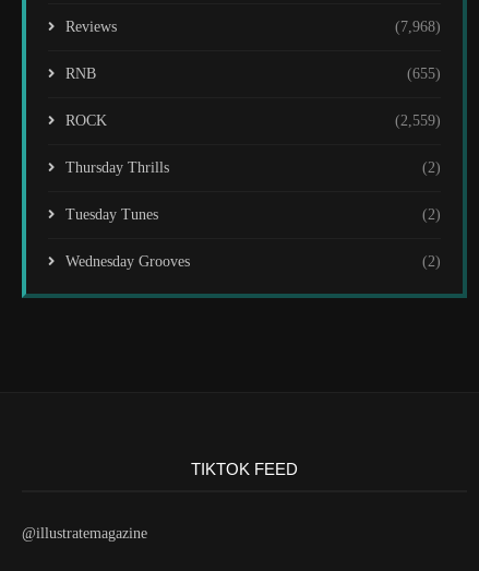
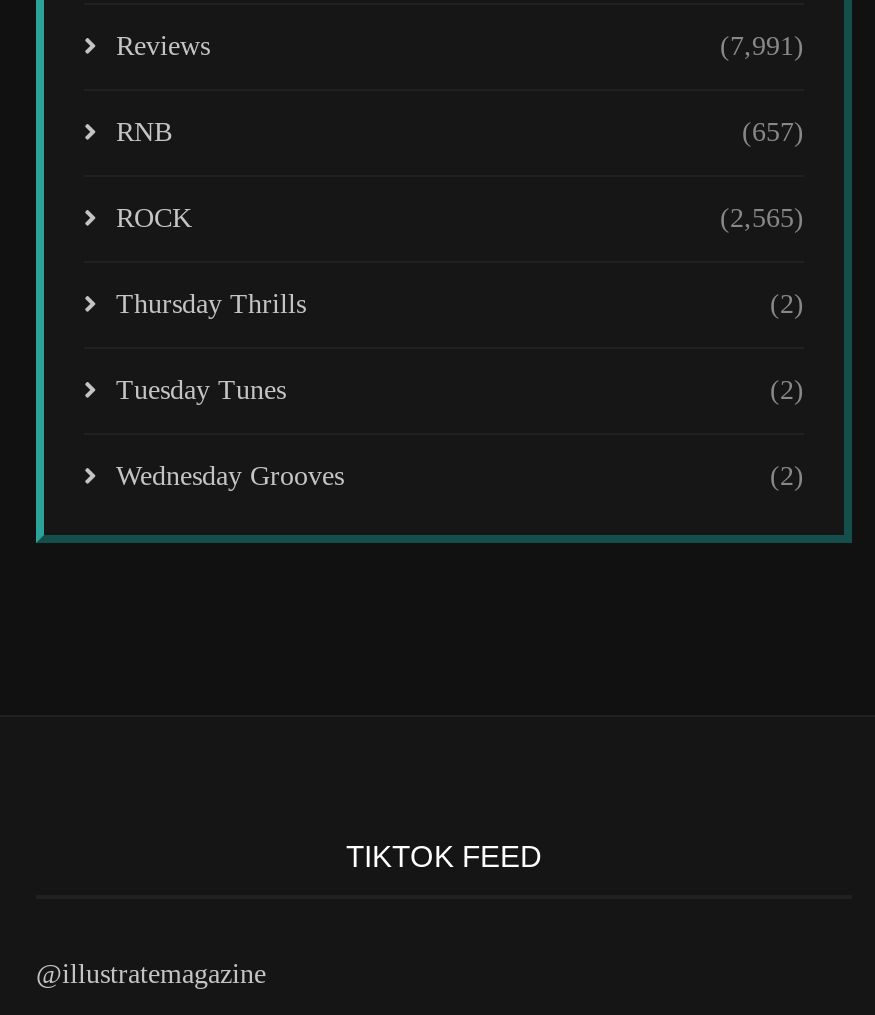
- (7,968)
+ (7,991)

- (655)
+ (657)

- (2,559)
+ (2,565)
